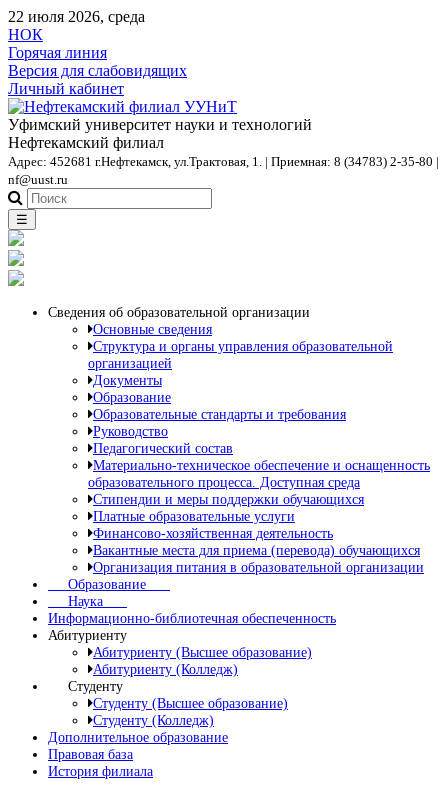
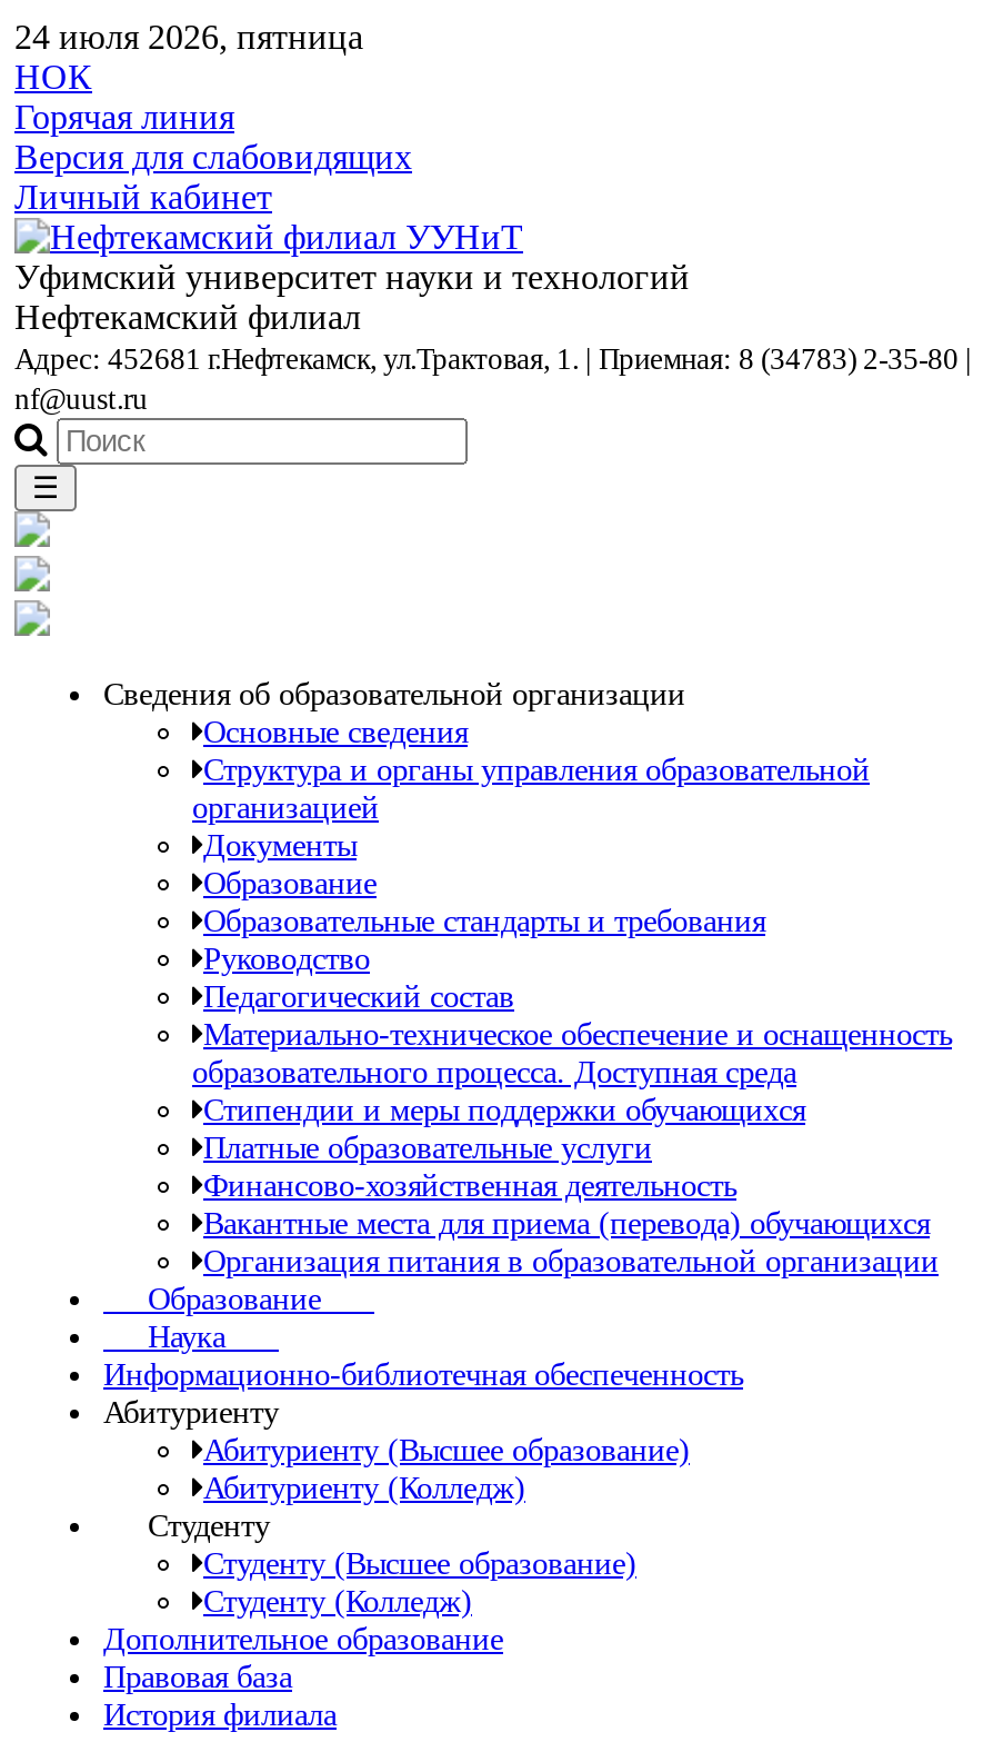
- 22 июля 2026, среда
+ 24 июля 2026, пятница
